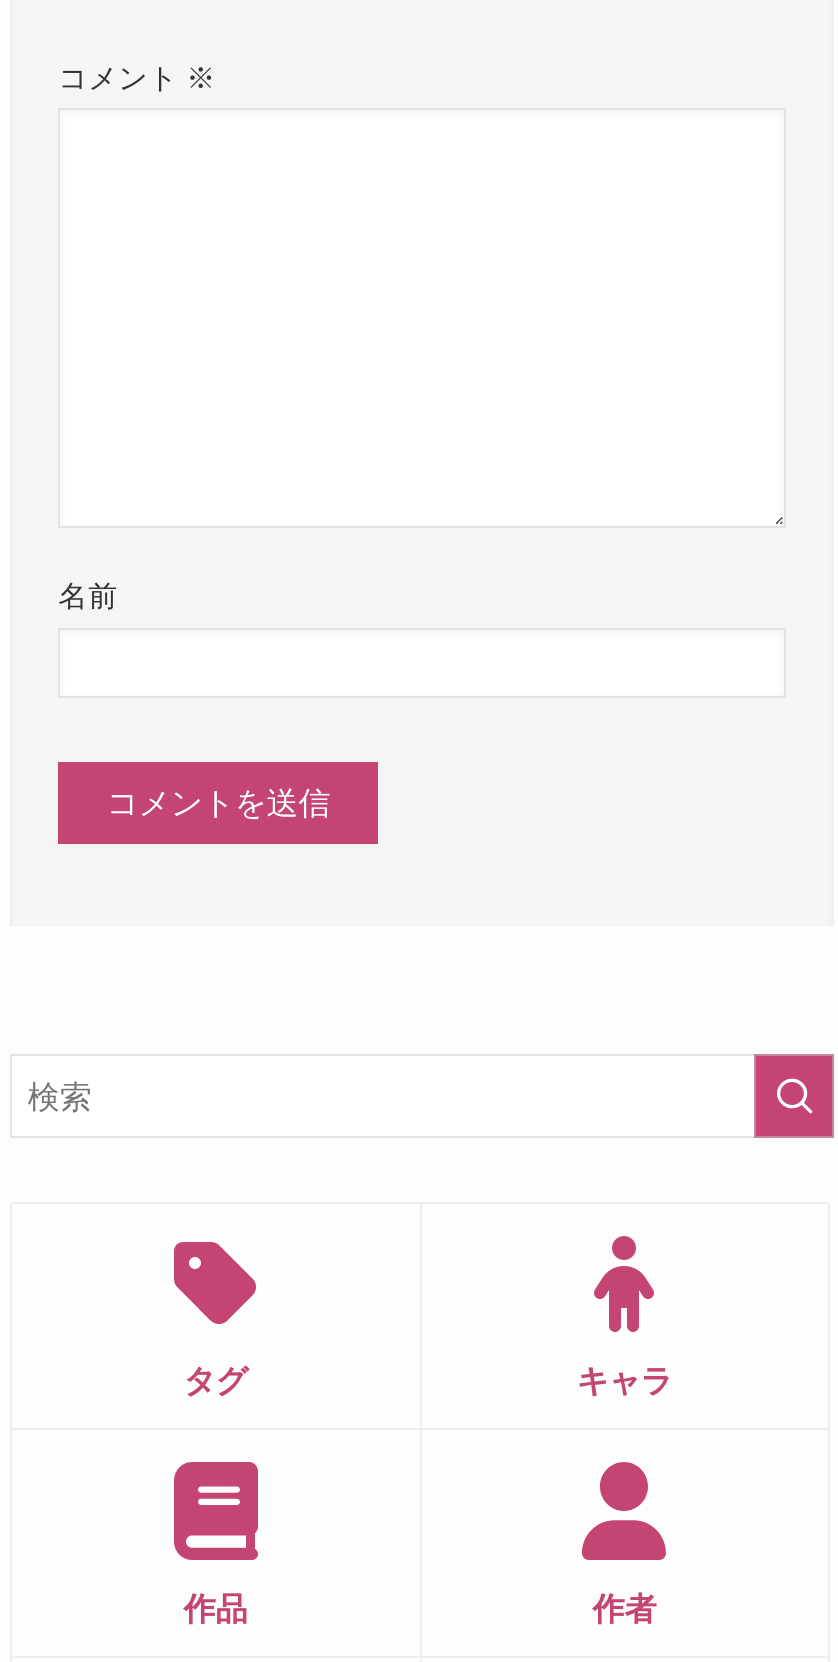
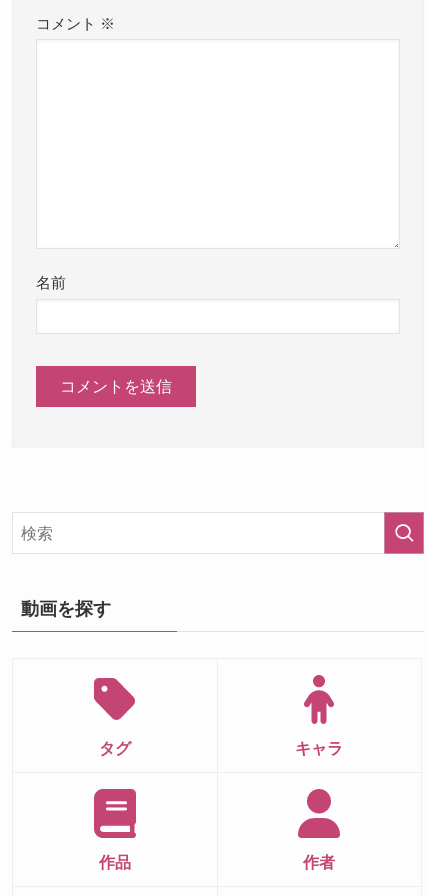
+ 動画を探す
